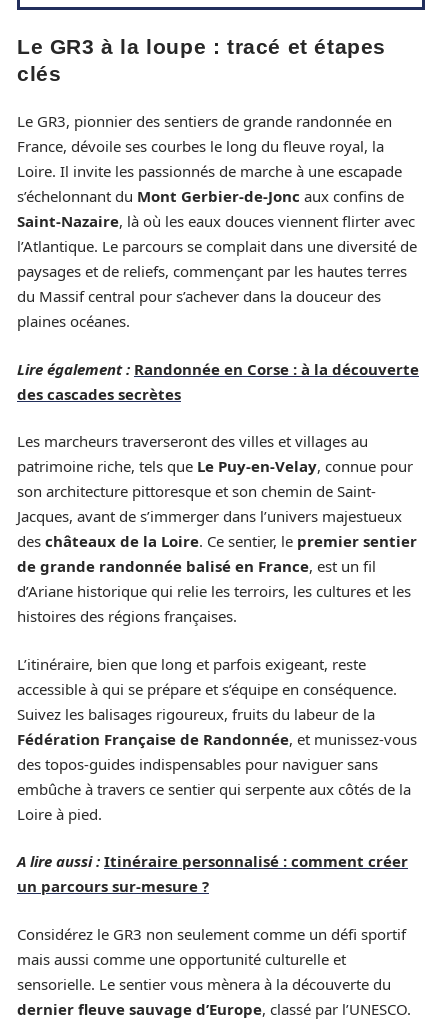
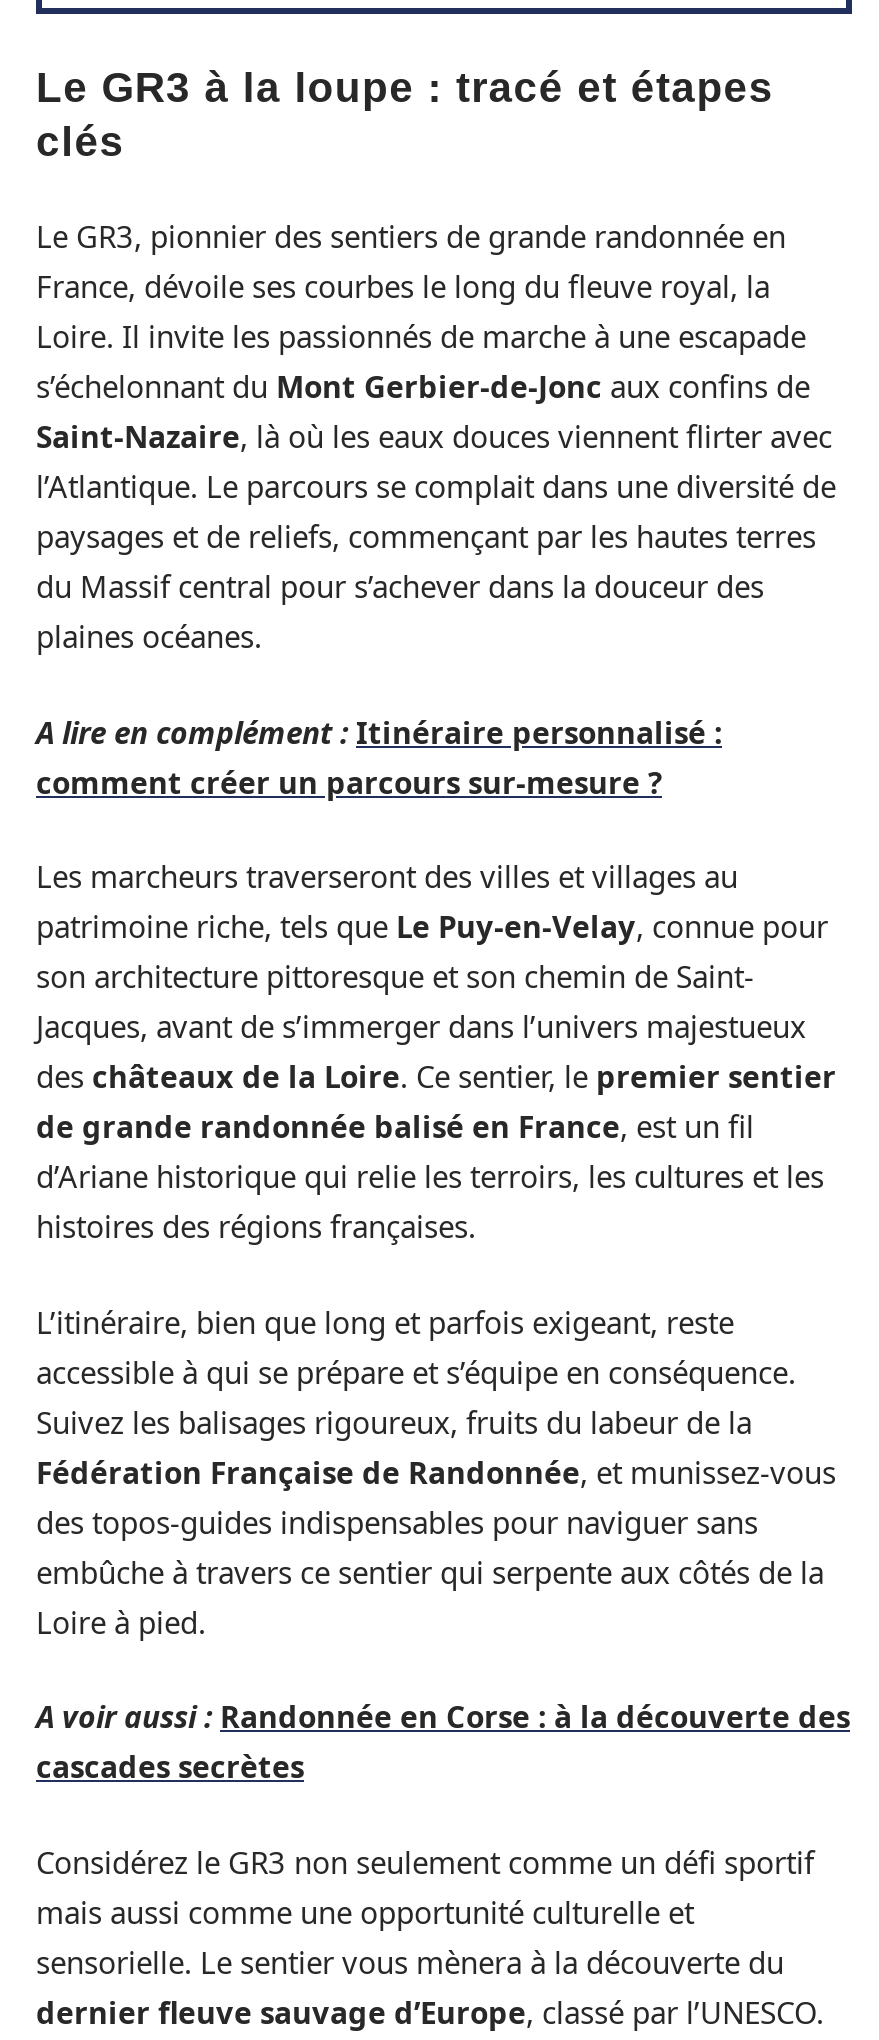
- Lire également : Randonnée en Corse : à la découverte
- des cascades secrètes
+ A lire en complément : Itinéraire personnalisé :
+ comment créer un parcours sur-mesure ?

- A lire aussi : Itinéraire personnalisé : comment créer
- un parcours sur-mesure ?
+ A voir aussi : Randonnée en Corse : à la découverte des
+ cascades secrètes
